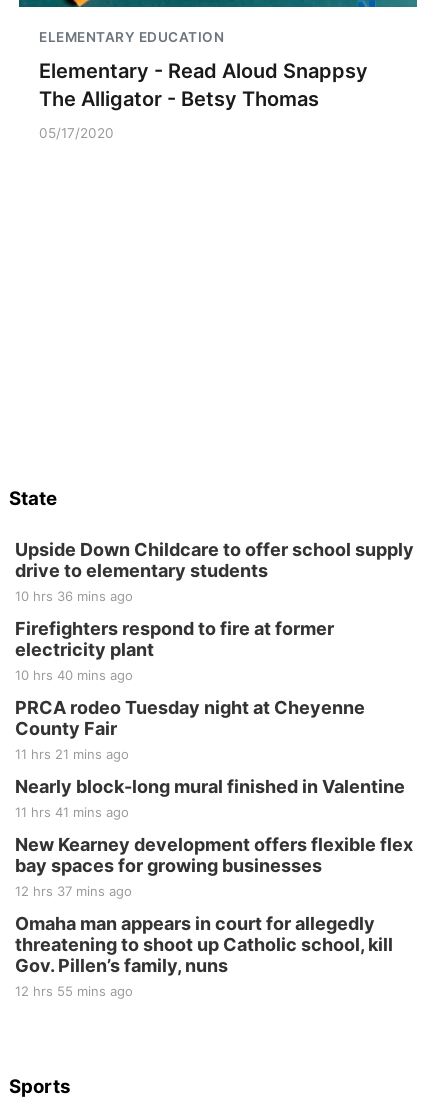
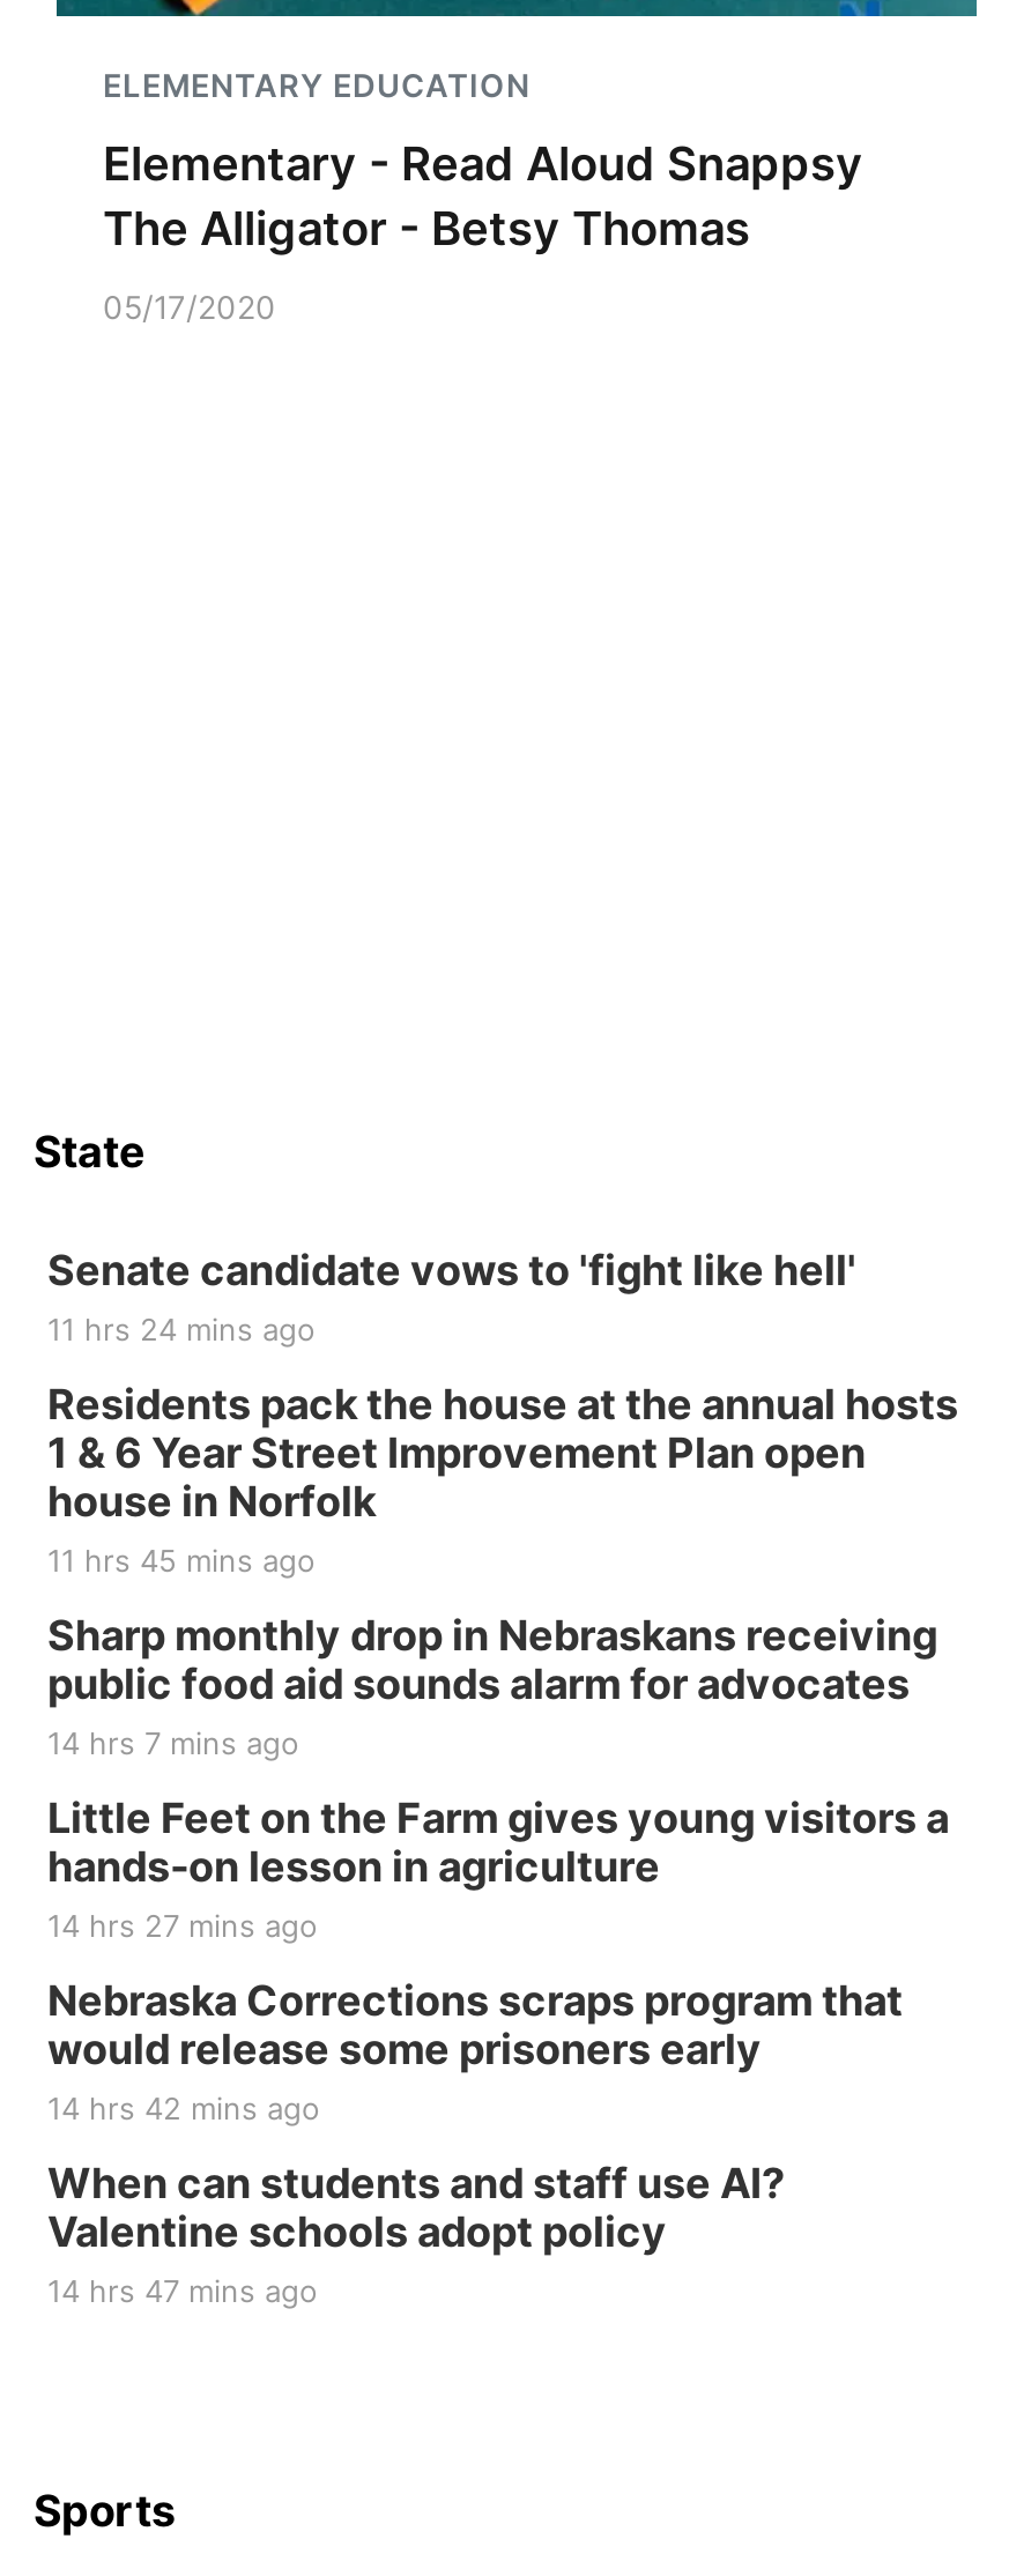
- Upside Down Childcare to offer school supply
- drive to elementary students
- 10 hrs 36 mins ago
+ Senate candidate vows to 'fight like hell'
+ 11 hrs 24 mins ago

- Firefighters respond to fire at former
- electricity plant
- 10 hrs 40 mins ago
+ Residents pack the house at the annual hosts
+ 1 & 6 Year Street Improvement Plan open
+ house in Norfolk
+ 11 hrs 45 mins ago

- PRCA rodeo Tuesday night at Cheyenne
- County Fair
- 11 hrs 21 mins ago
+ Sharp monthly drop in Nebraskans receiving
+ public food aid sounds alarm for advocates
+ 14 hrs 7 mins ago

- Nearly block-long mural finished in Valentine
- 11 hrs 41 mins ago
+ Little Feet on the Farm gives young visitors a
+ hands-on lesson in agriculture
+ 14 hrs 27 mins ago

- New Kearney development offers flexible flex
- bay spaces for growing businesses
- 12 hrs 37 mins ago
+ Nebraska Corrections scraps program that
+ would release some prisoners early
+ 14 hrs 42 mins ago

- Omaha man appears in court for allegedly
- threatening to shoot up Catholic school, kill
- Gov. Pillen’s family, nuns
- 12 hrs 55 mins ago
+ When can students and staff use AI?
+ Valentine schools adopt policy
+ 14 hrs 47 mins ago
